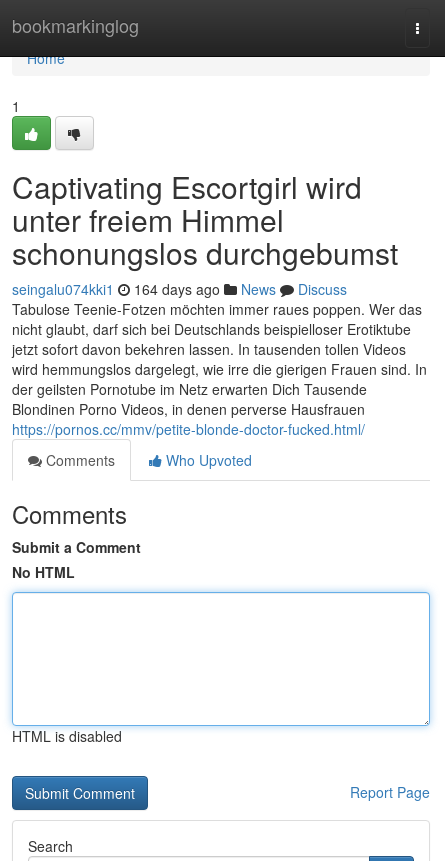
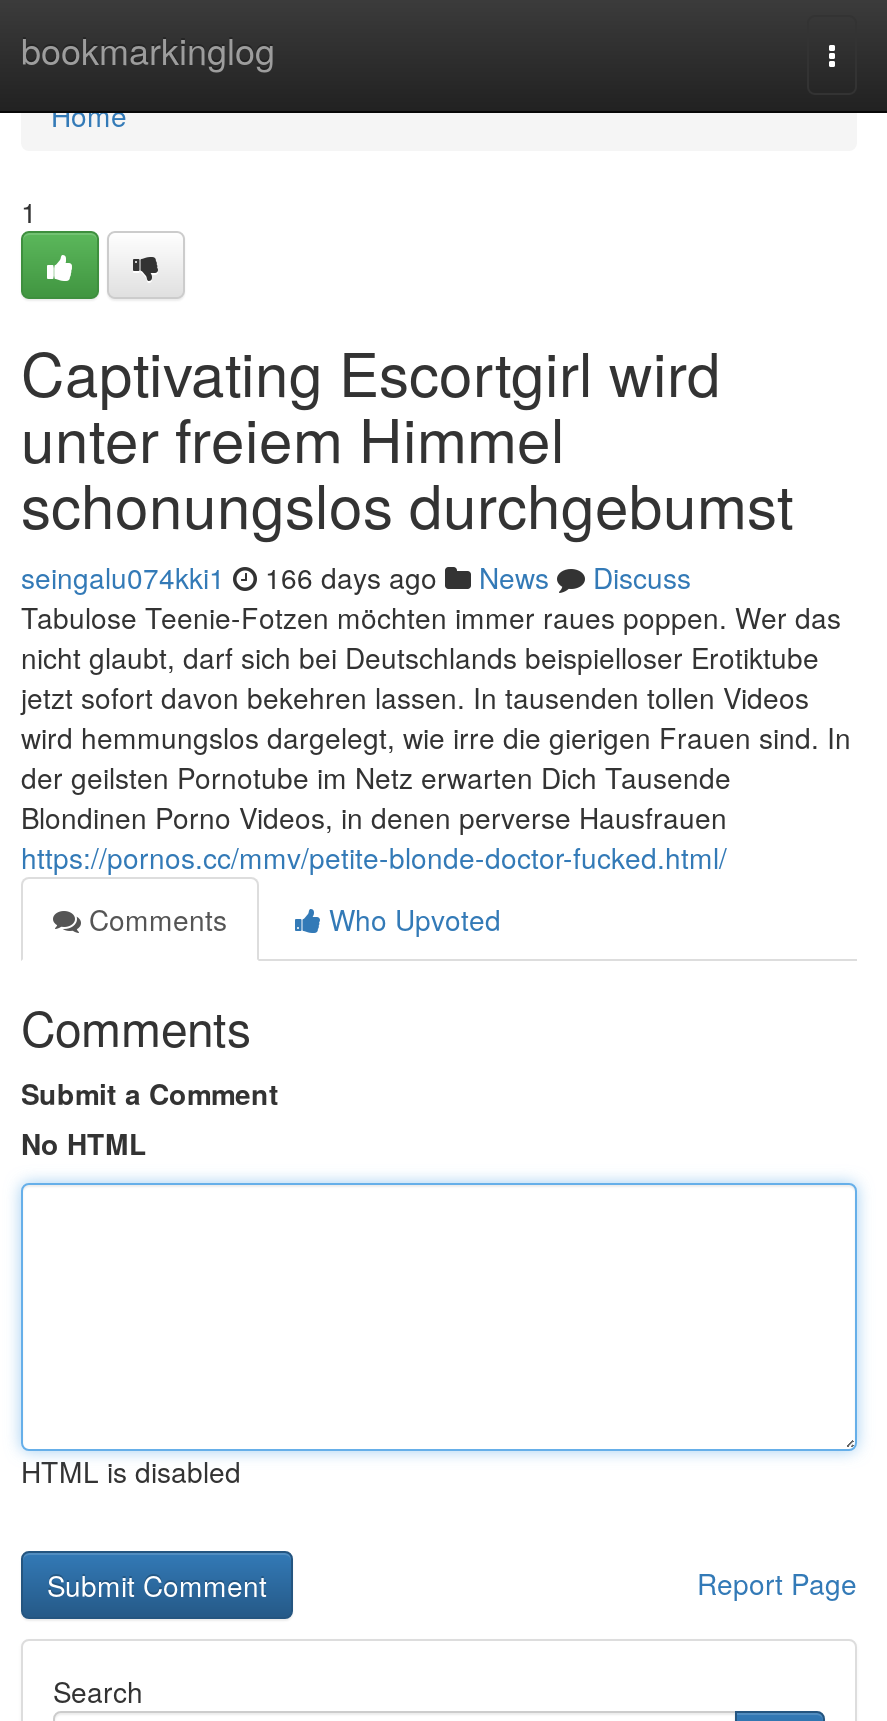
- seingalu074kki1 164 days ago News Discuss
+ seingalu074kki1 166 days ago News Discuss
